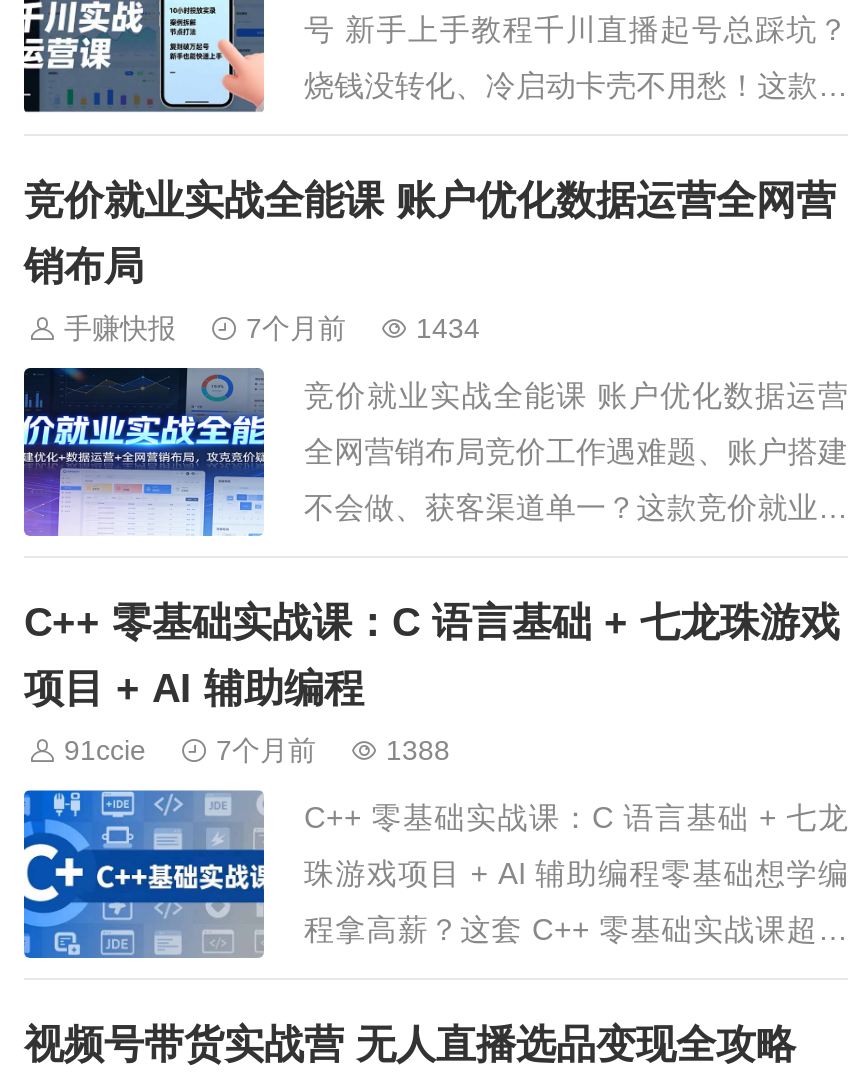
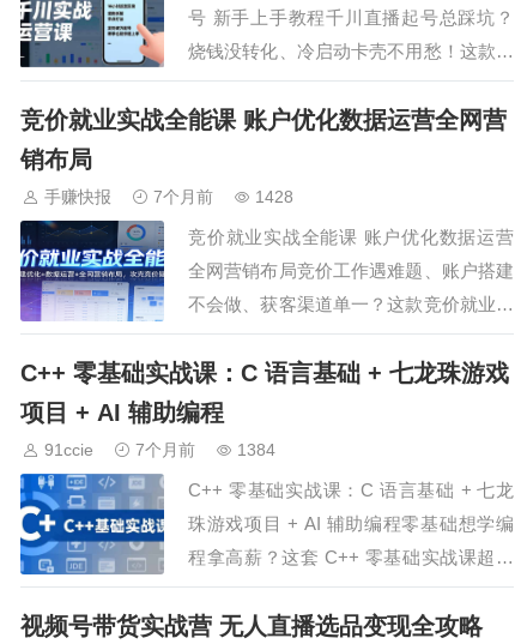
- 1434
+ 1428

- 1388
+ 1384
